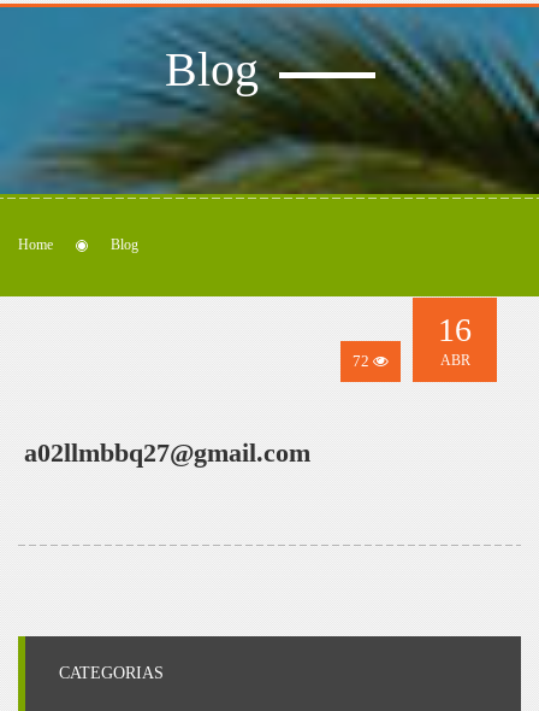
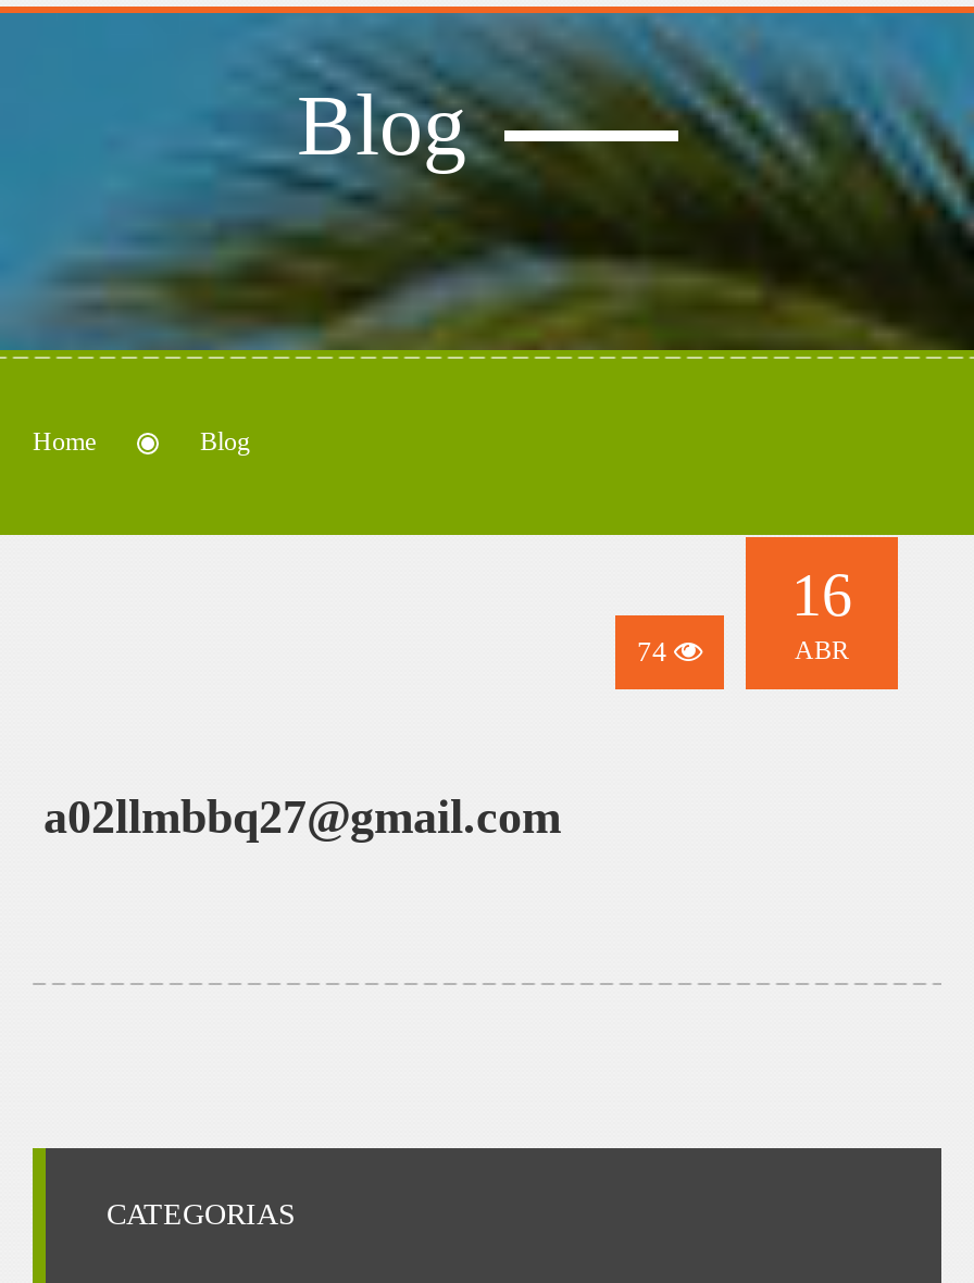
- 72
+ 74
